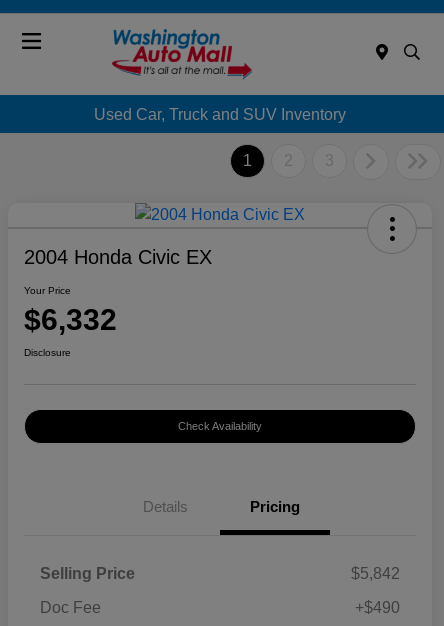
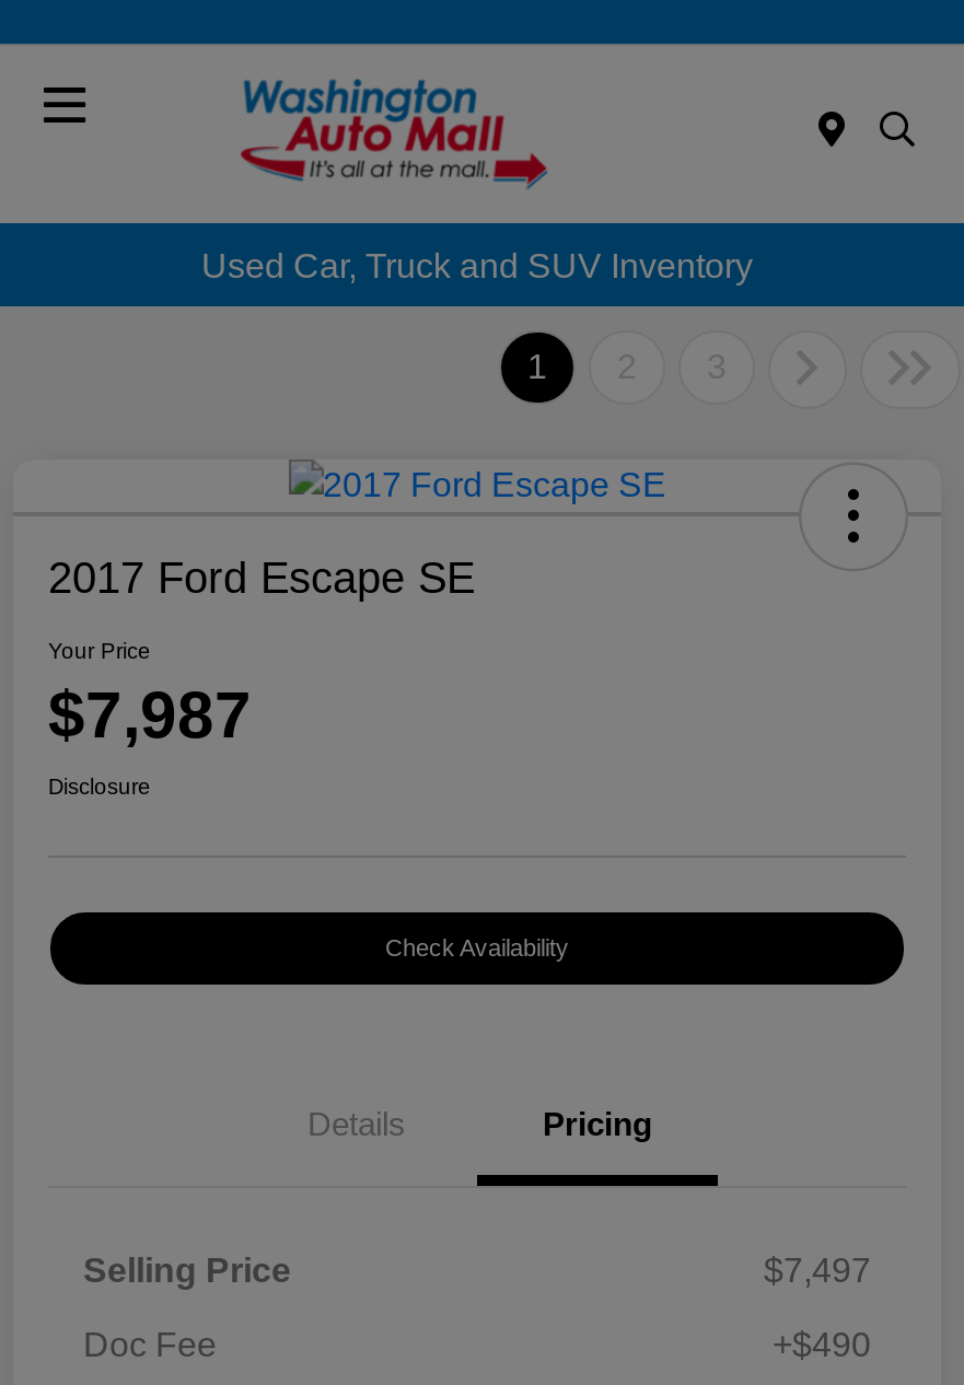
- 2004 Honda Civic EX
+ 2017 Ford Escape SE

- $6,332
+ $7,987

- $5,842
+ $7,497
